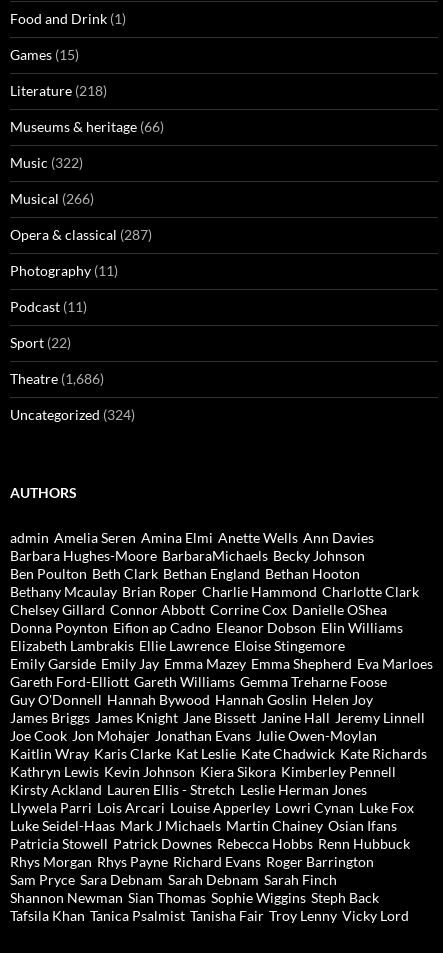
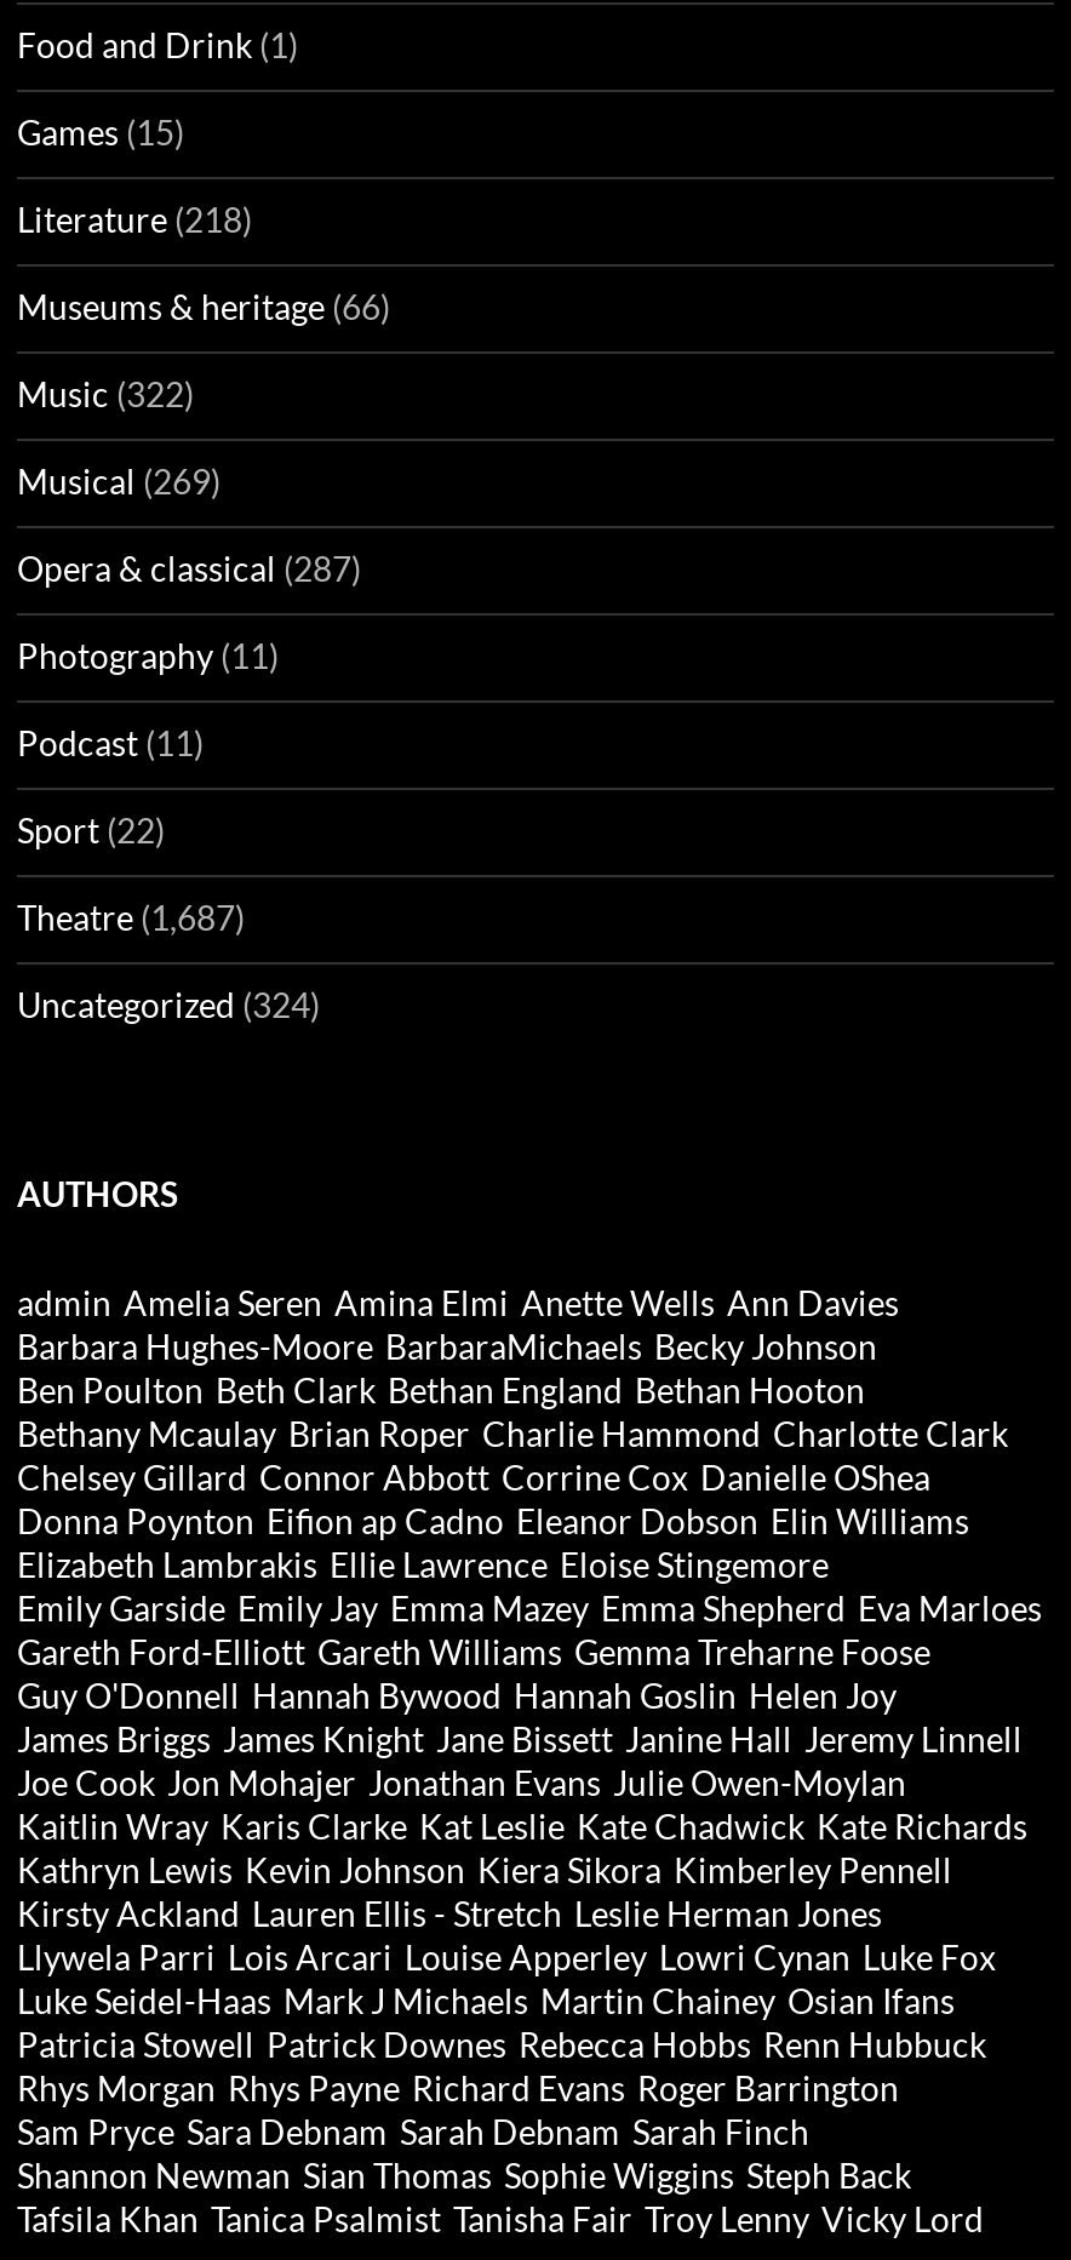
- Musical (266)
+ Musical (269)

- Theatre (1,686)
+ Theatre (1,687)
